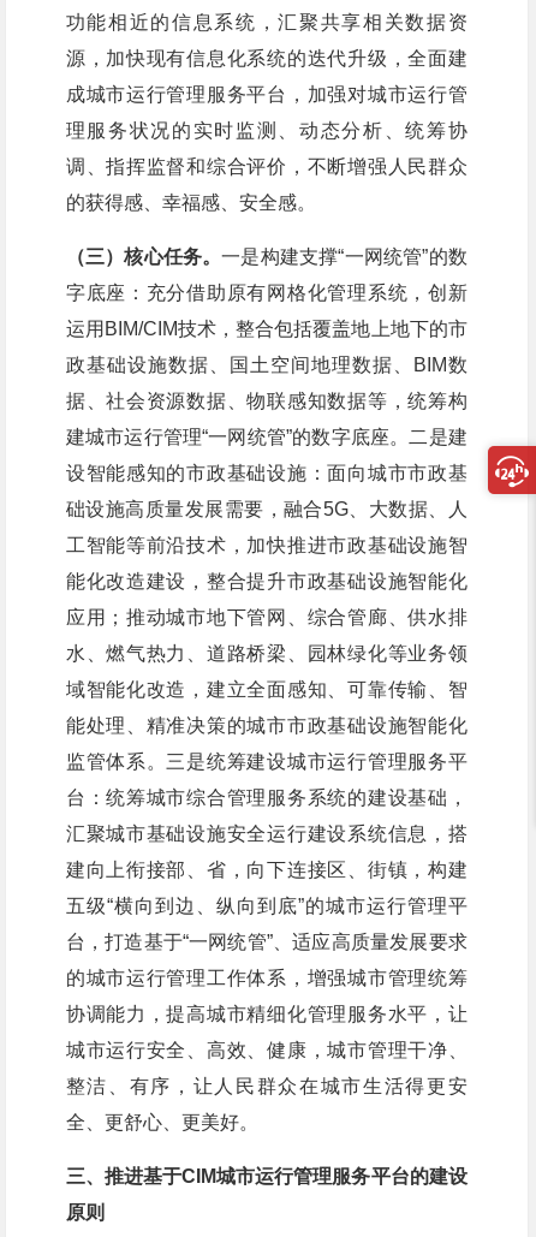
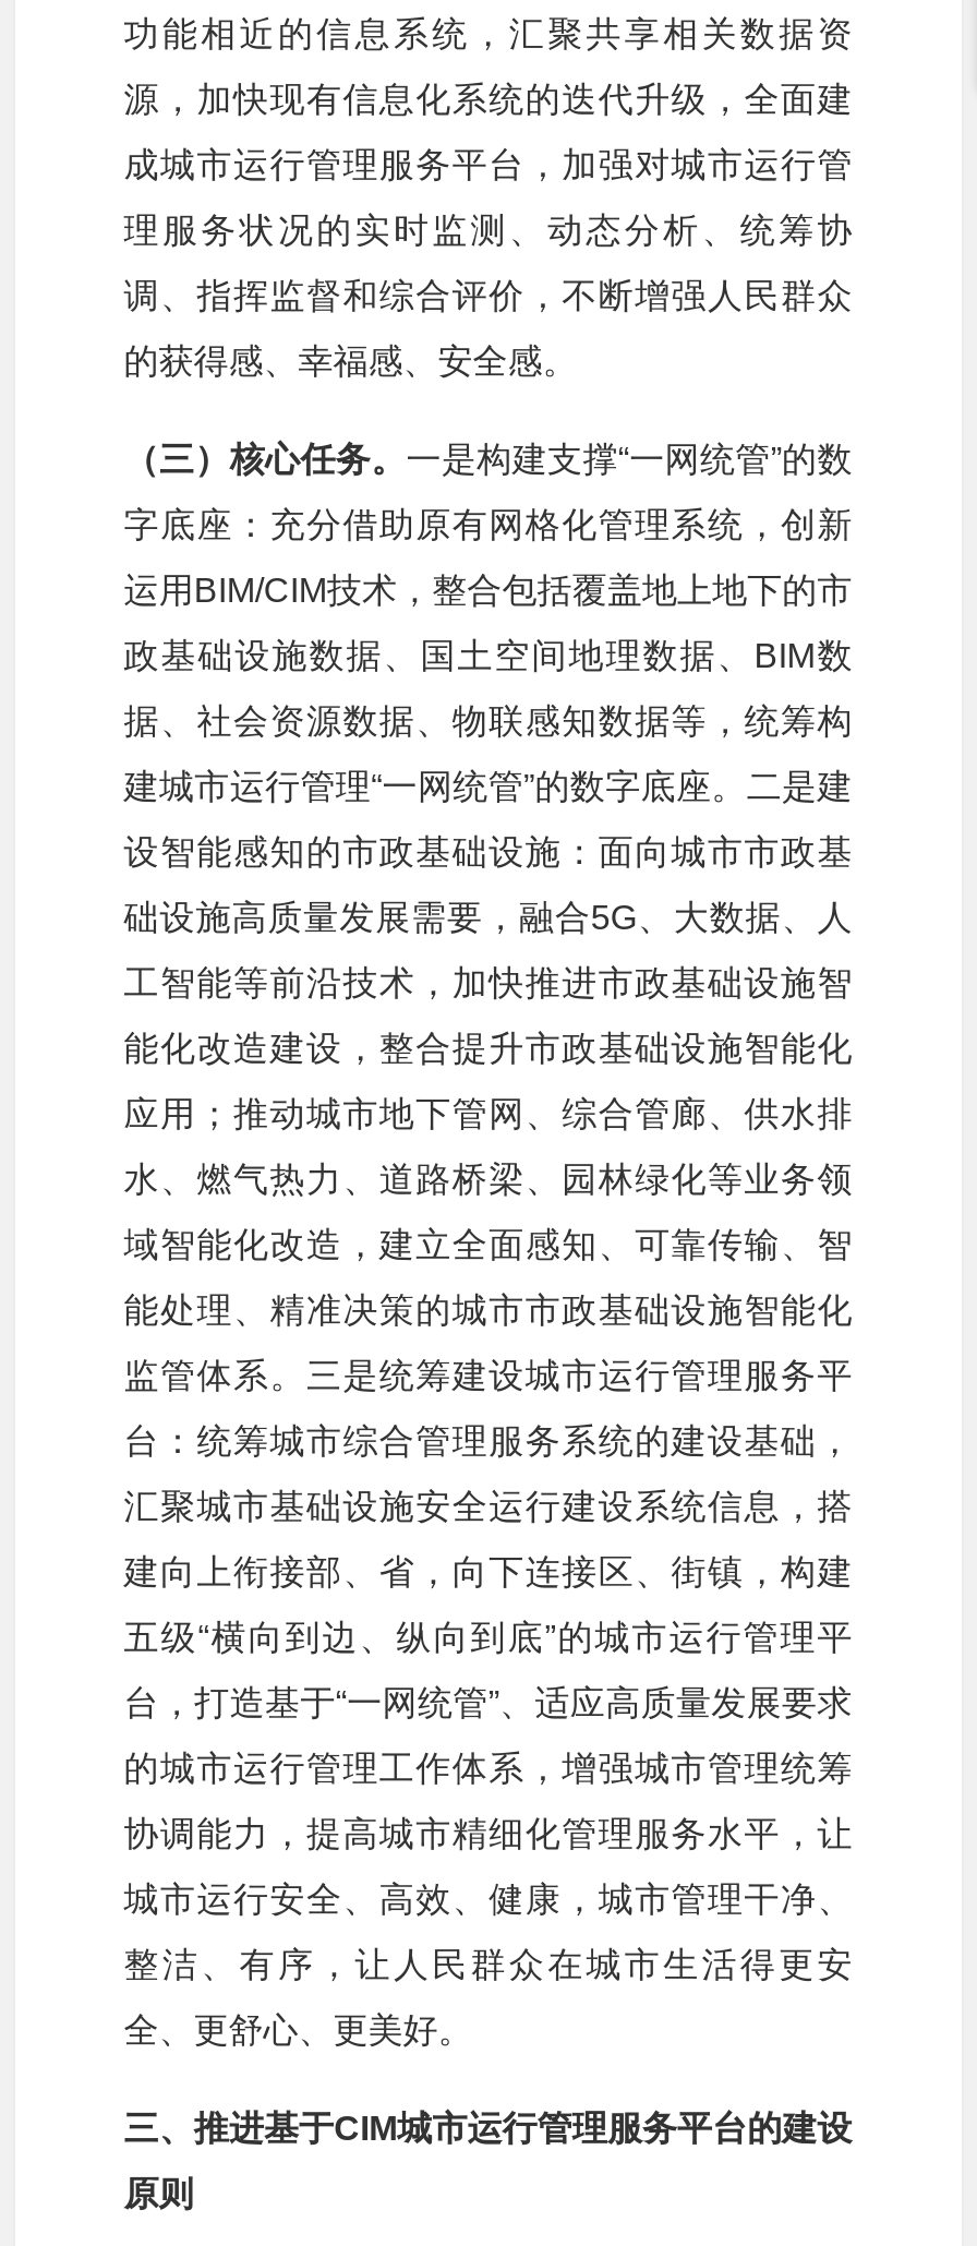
- [image]
